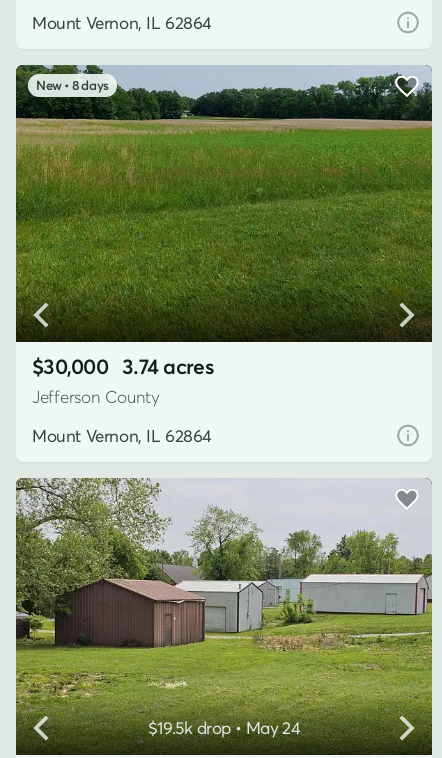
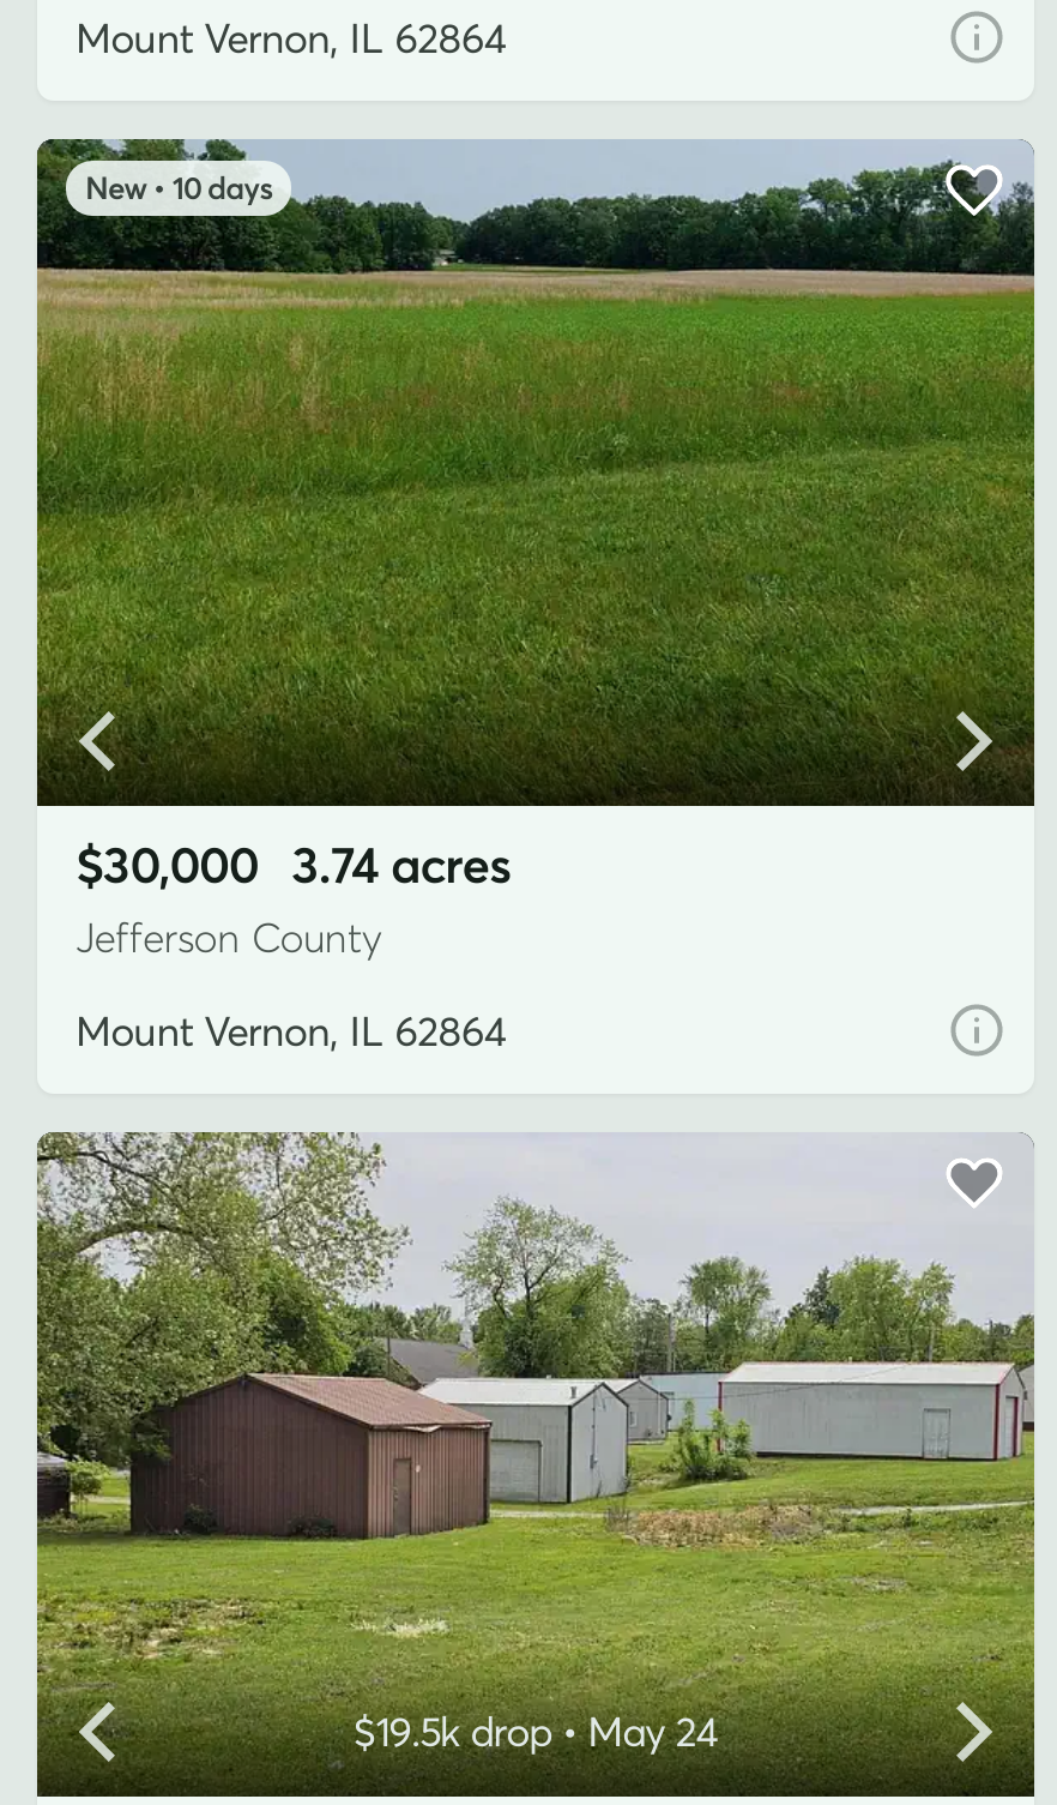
- 8 days
+ 10 days
